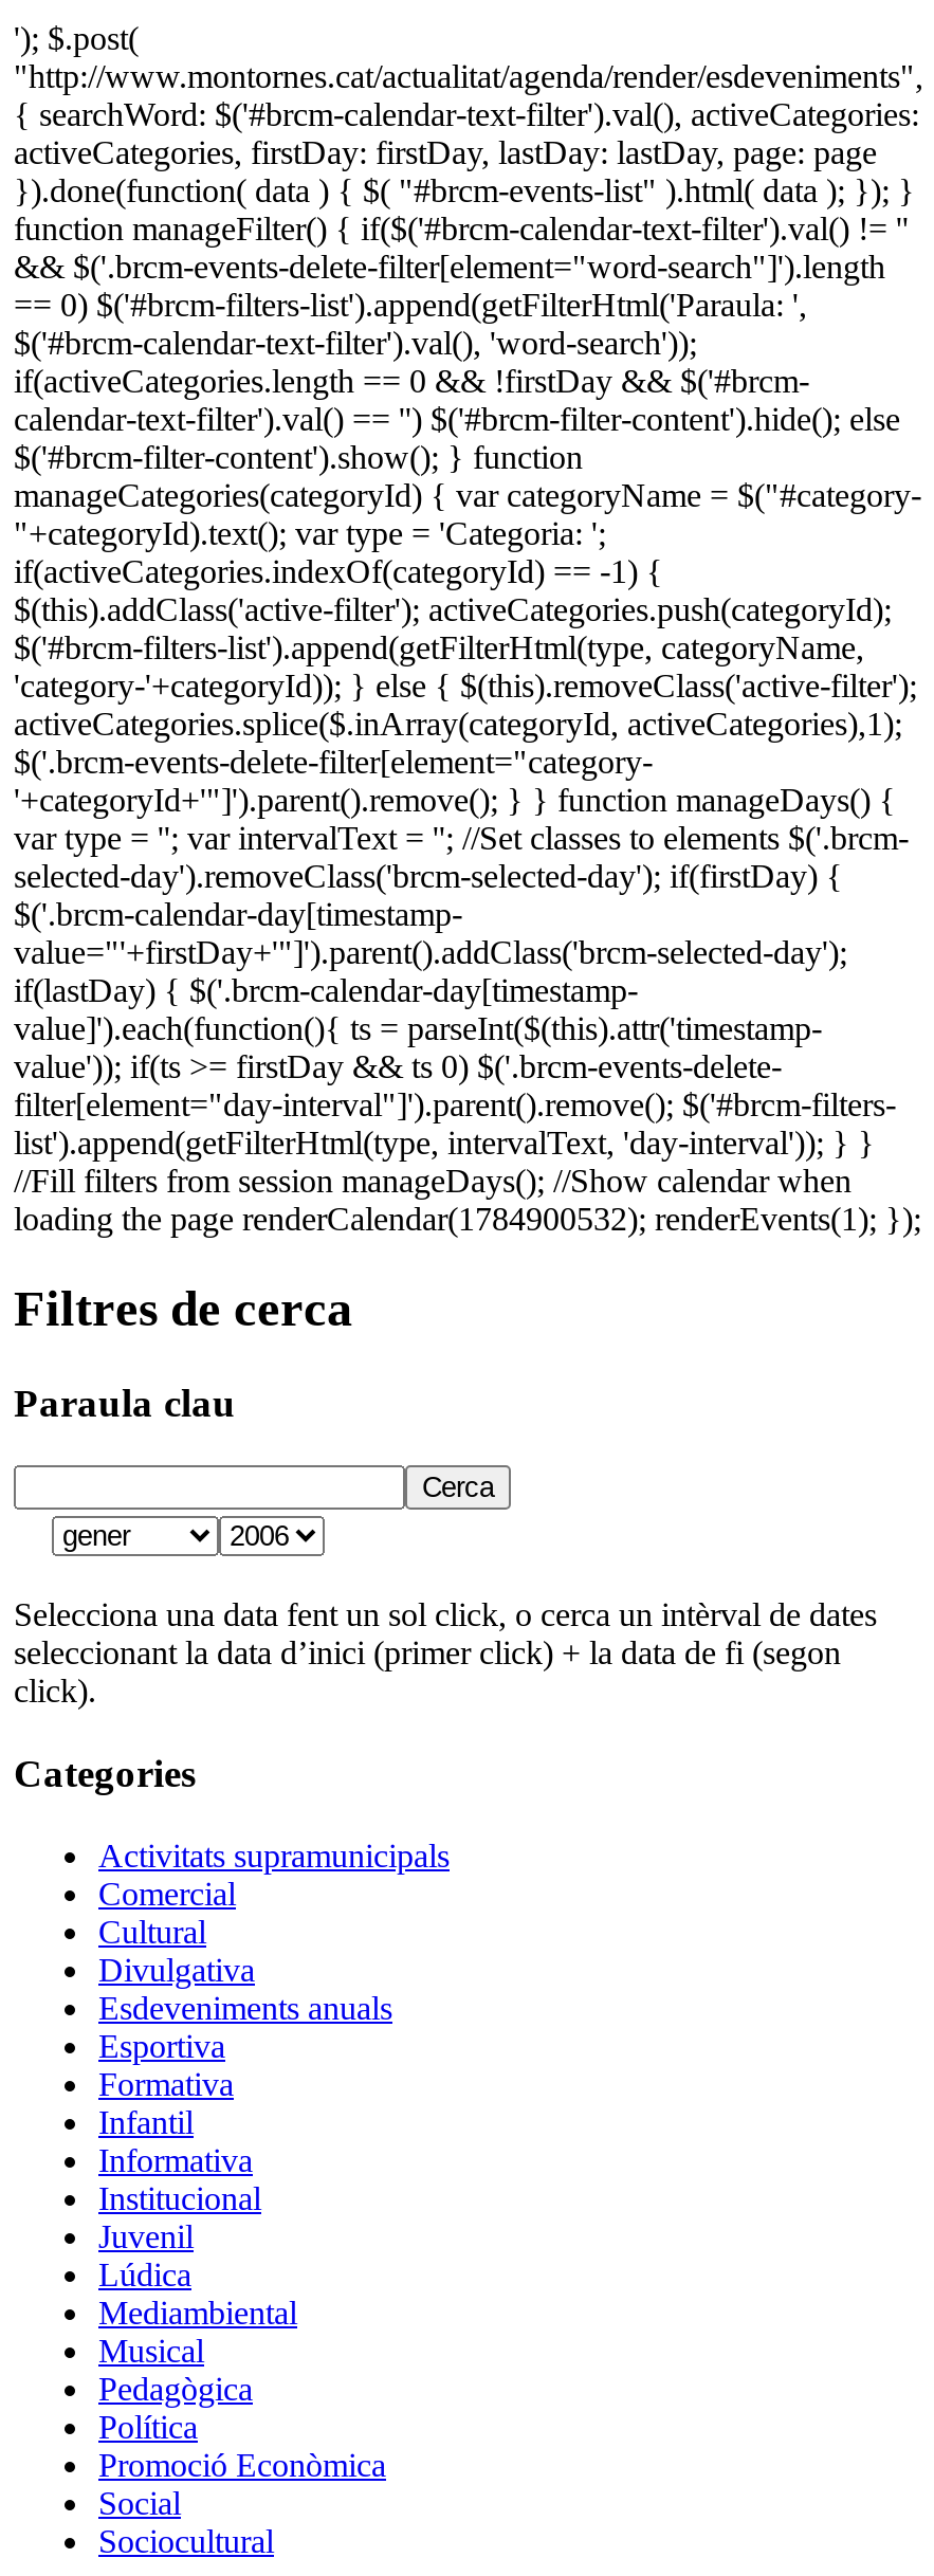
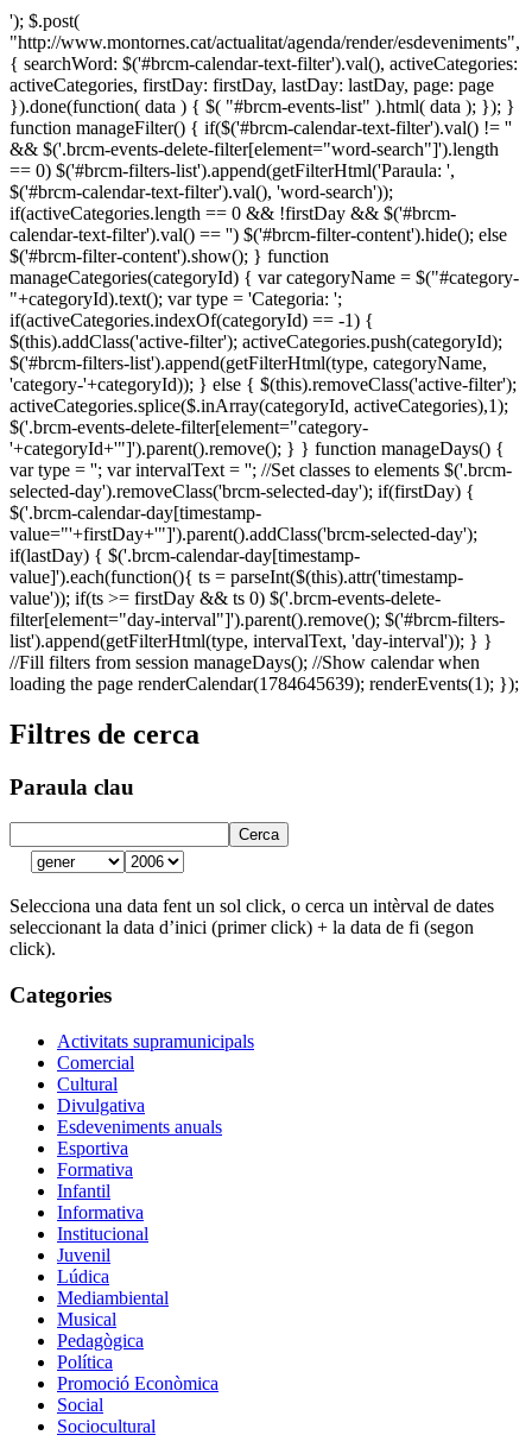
- loading the page renderCalendar(1784900532); renderEvents(1); });
+ loading the page renderCalendar(1784645639); renderEvents(1); });
